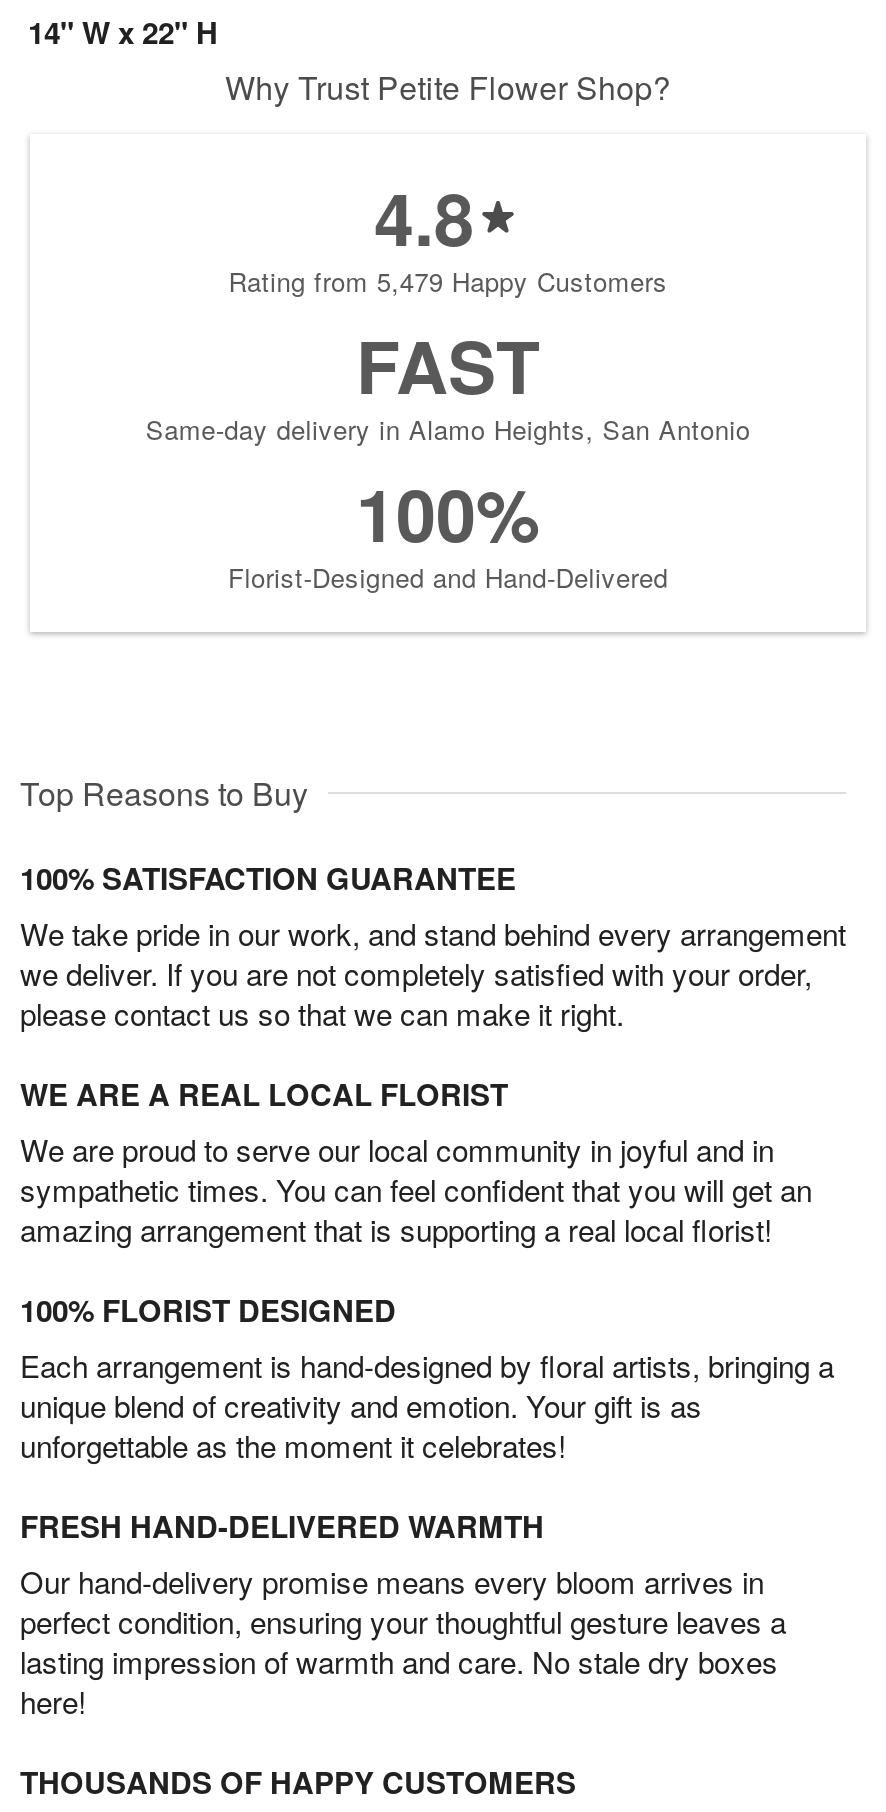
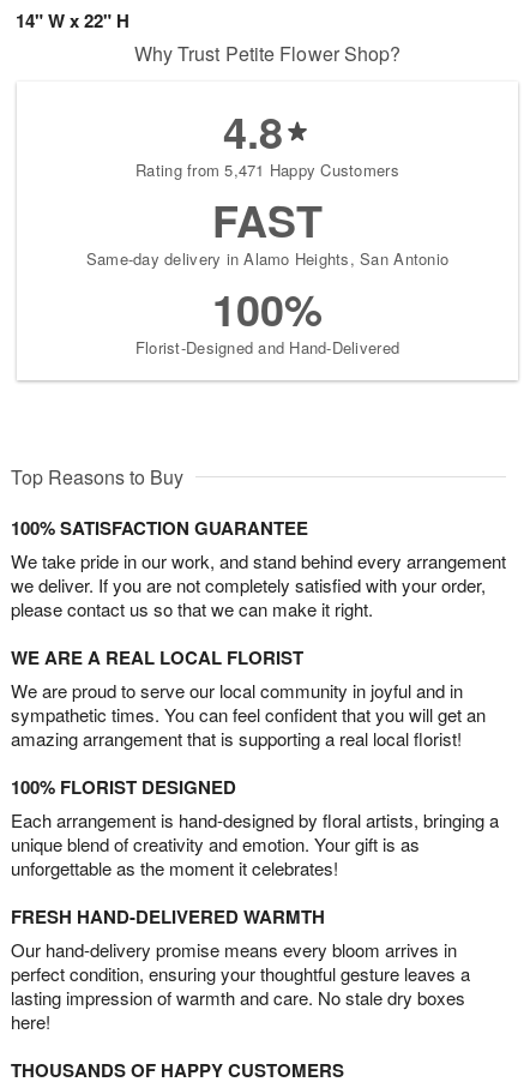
- Rating from 5,479 Happy Customers
+ Rating from 5,471 Happy Customers
